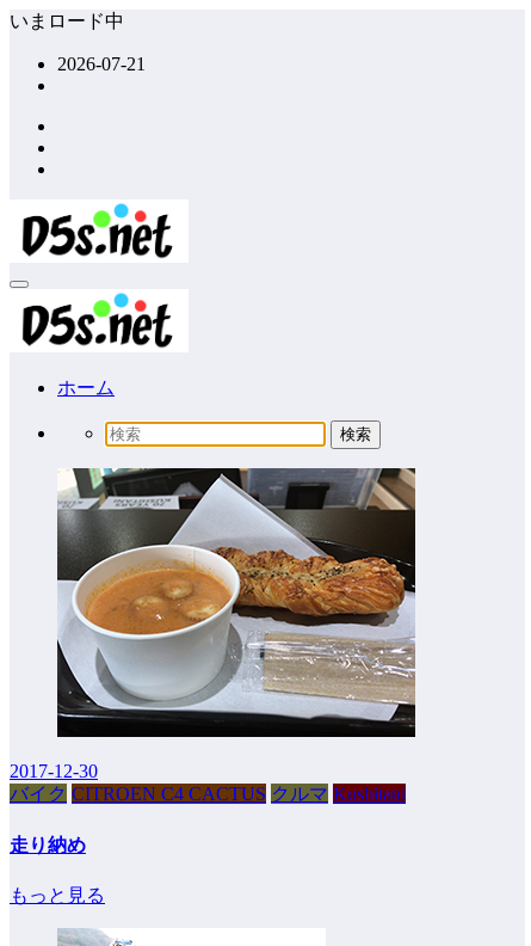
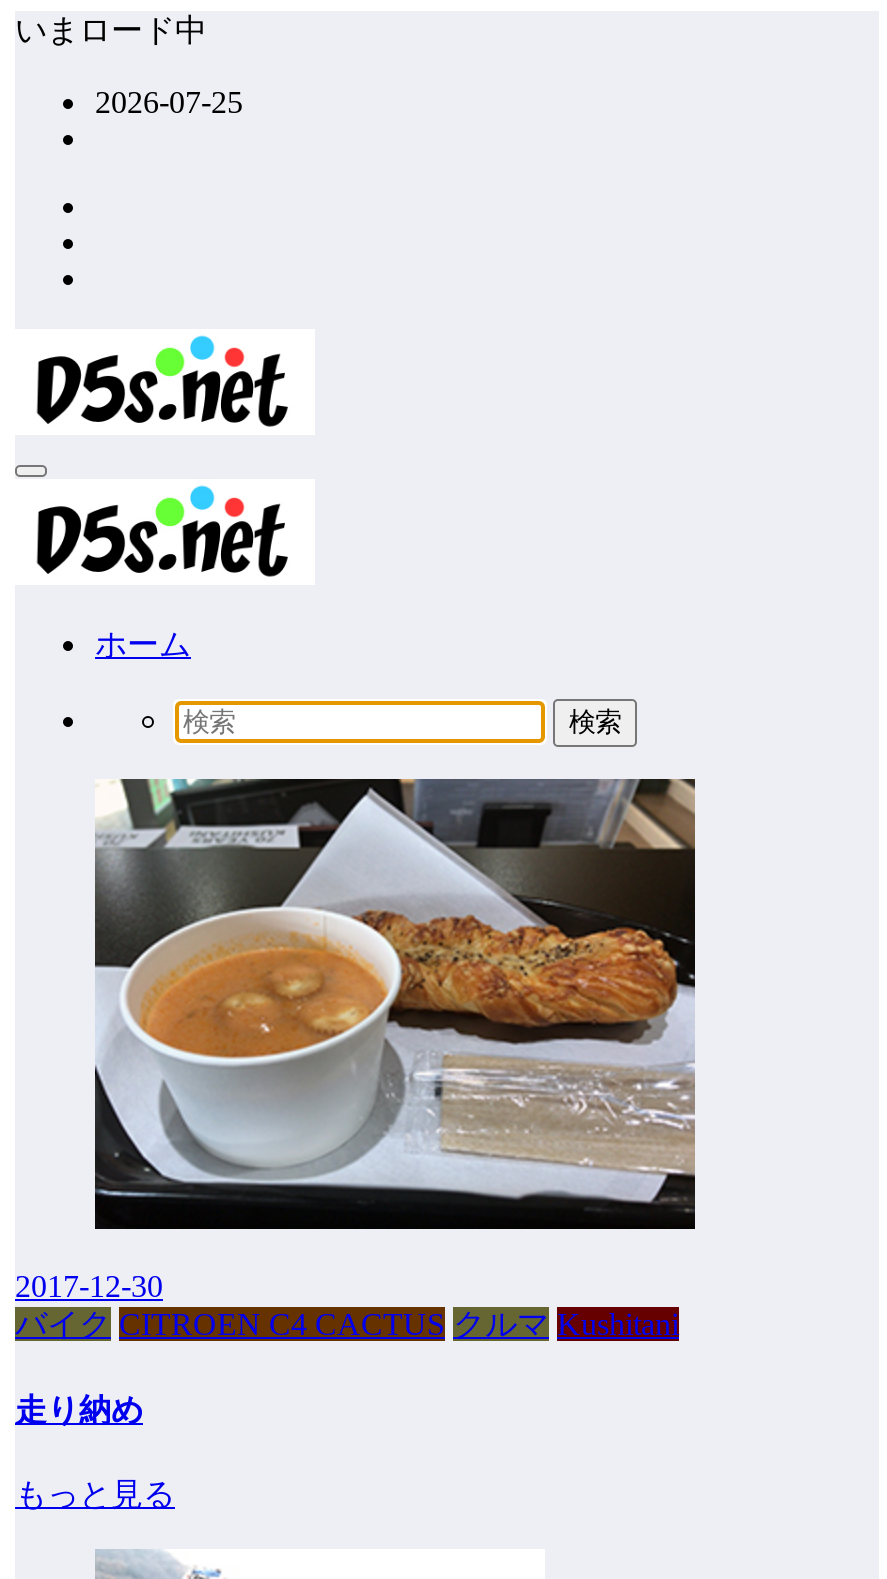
- 2026-07-21
+ 2026-07-25
